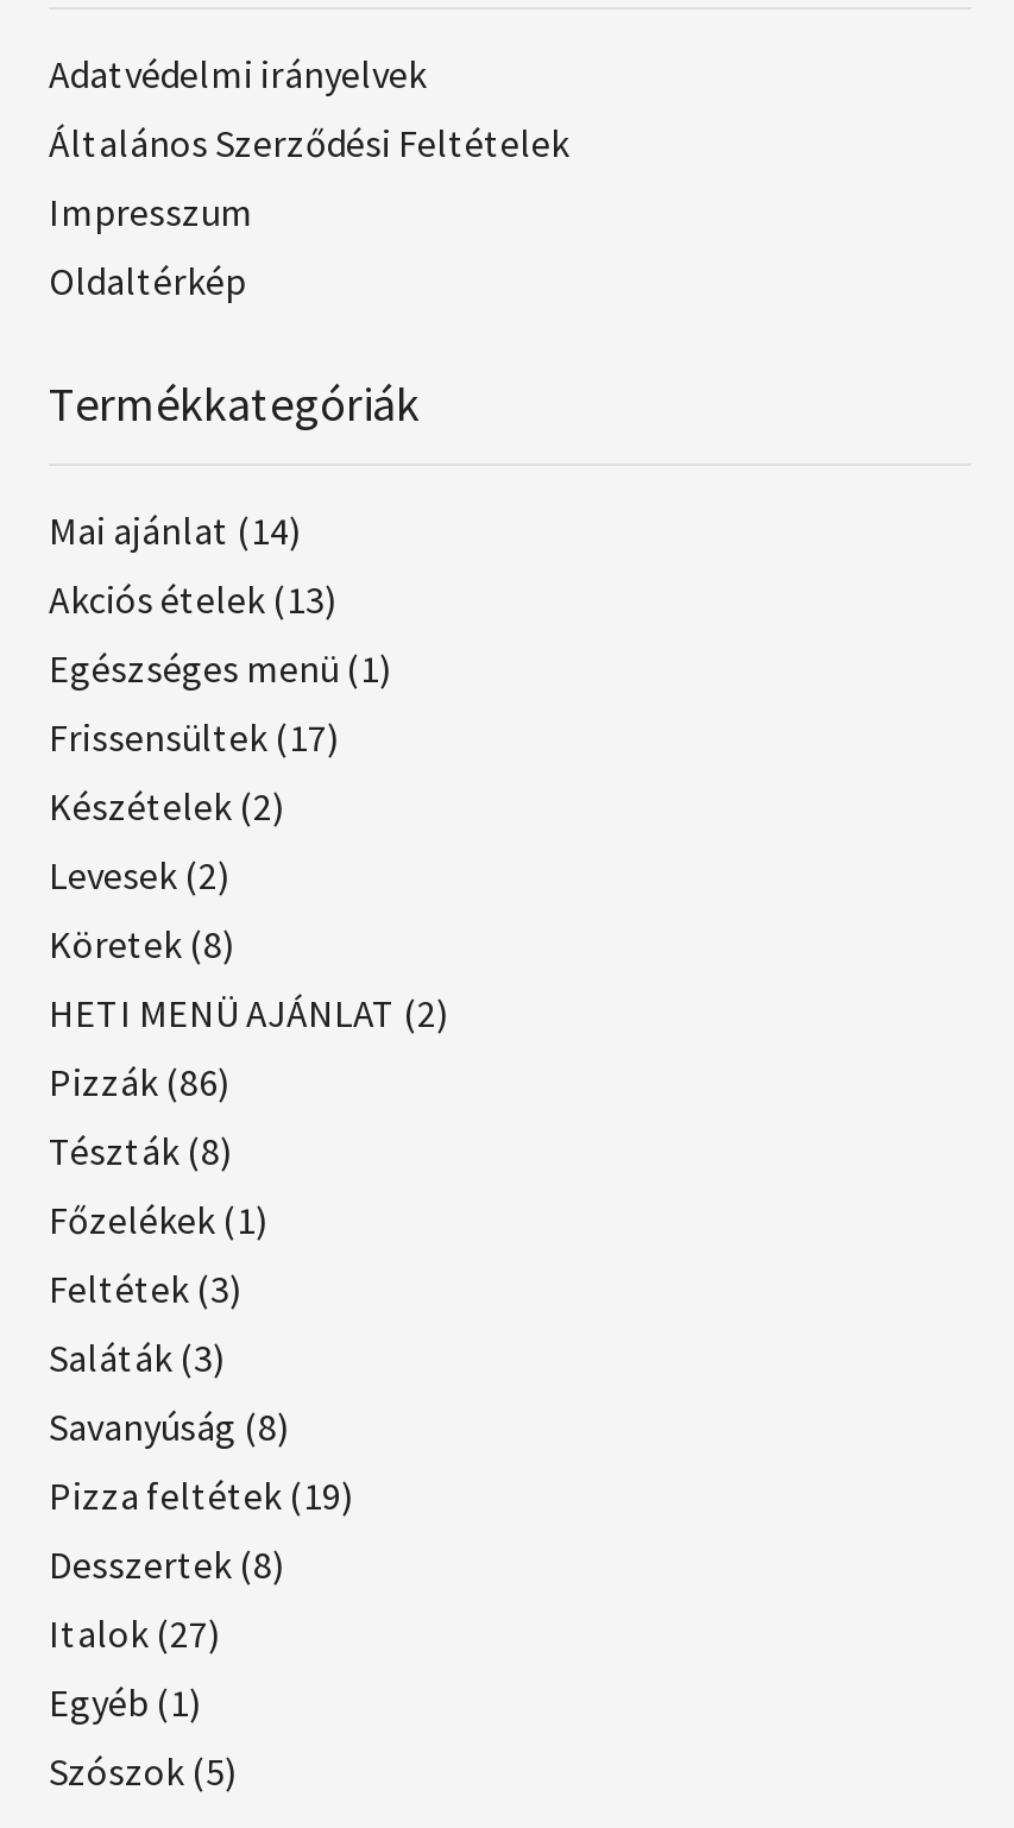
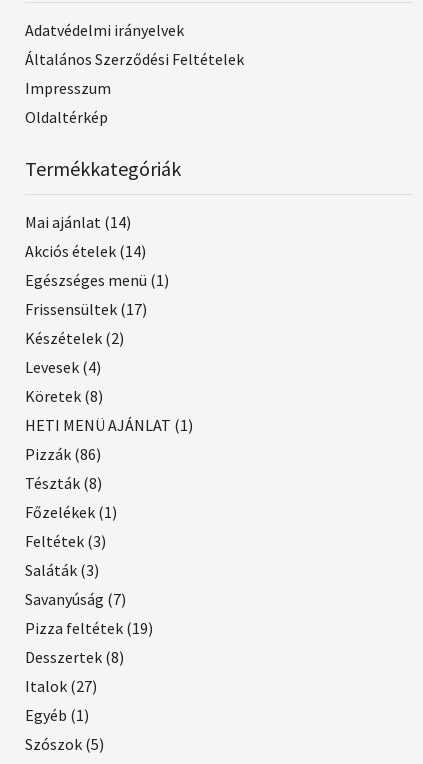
- Akciós ételek (13)
+ Akciós ételek (14)

- Levesek (2)
+ Levesek (4)

- HETI MENÜ AJÁNLAT (2)
+ HETI MENÜ AJÁNLAT (1)

- Savanyúság (8)
+ Savanyúság (7)
